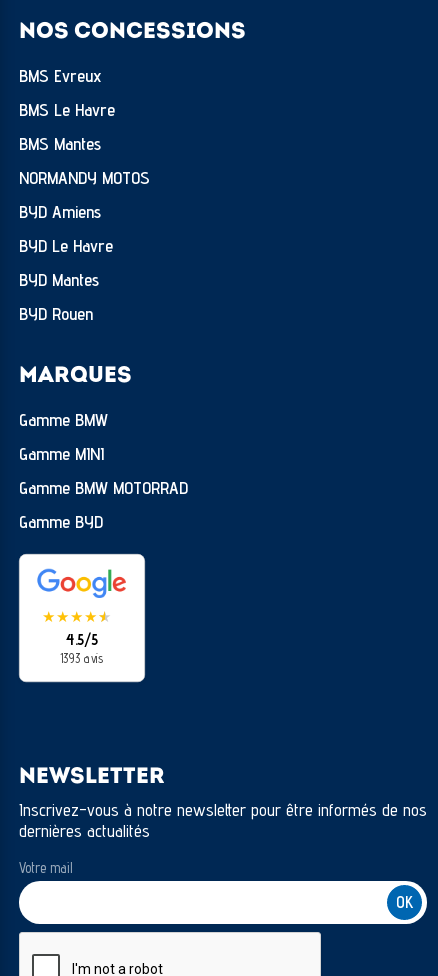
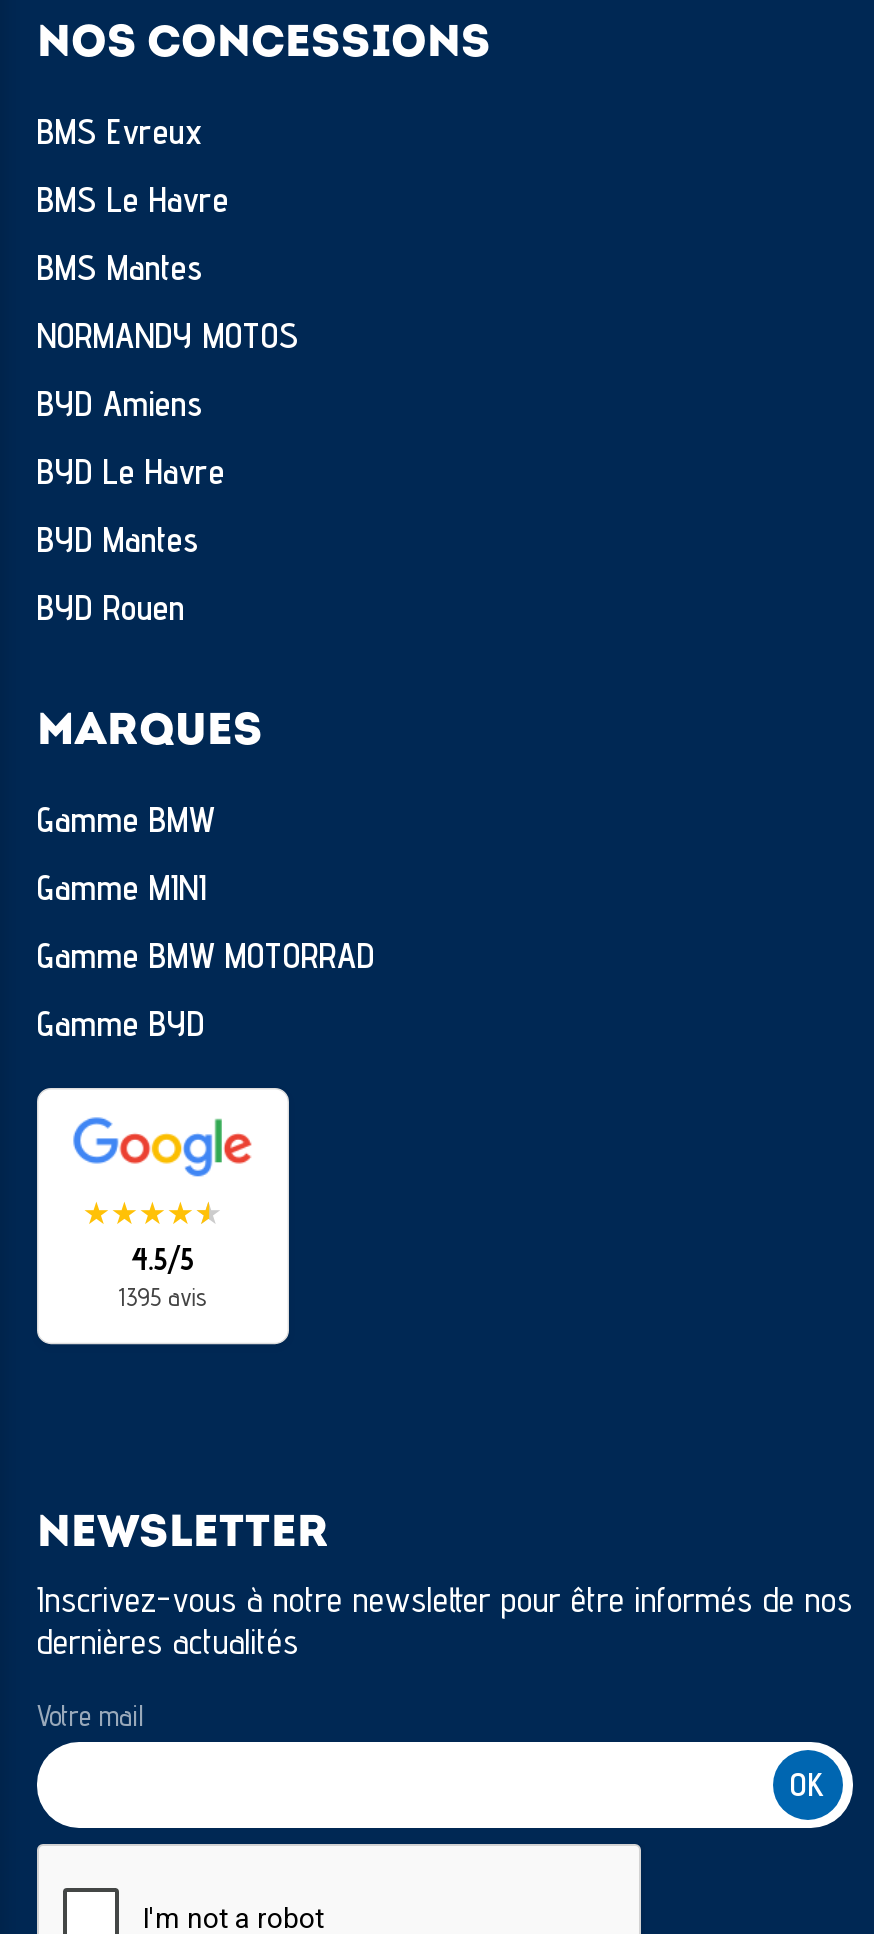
- 1393 avis
+ 1395 avis
